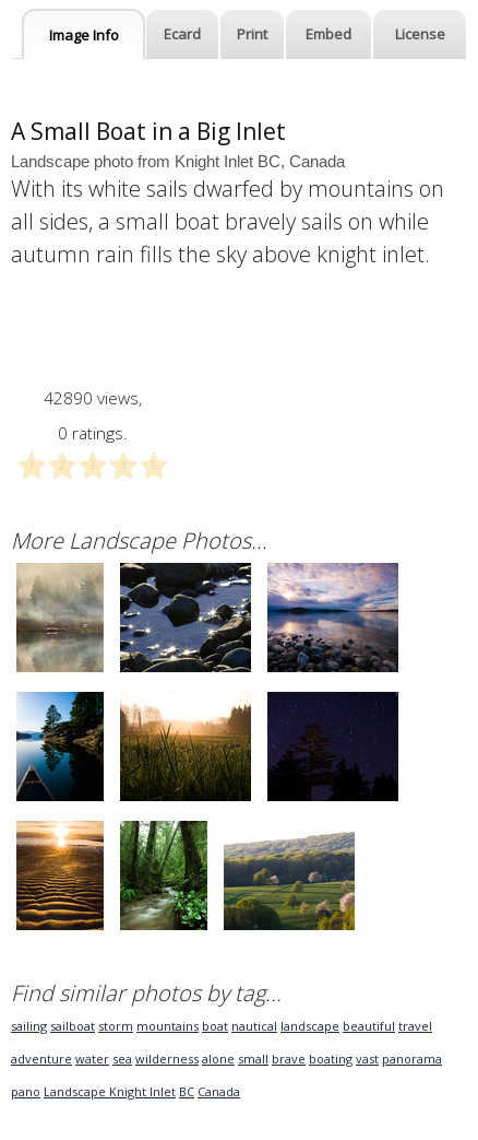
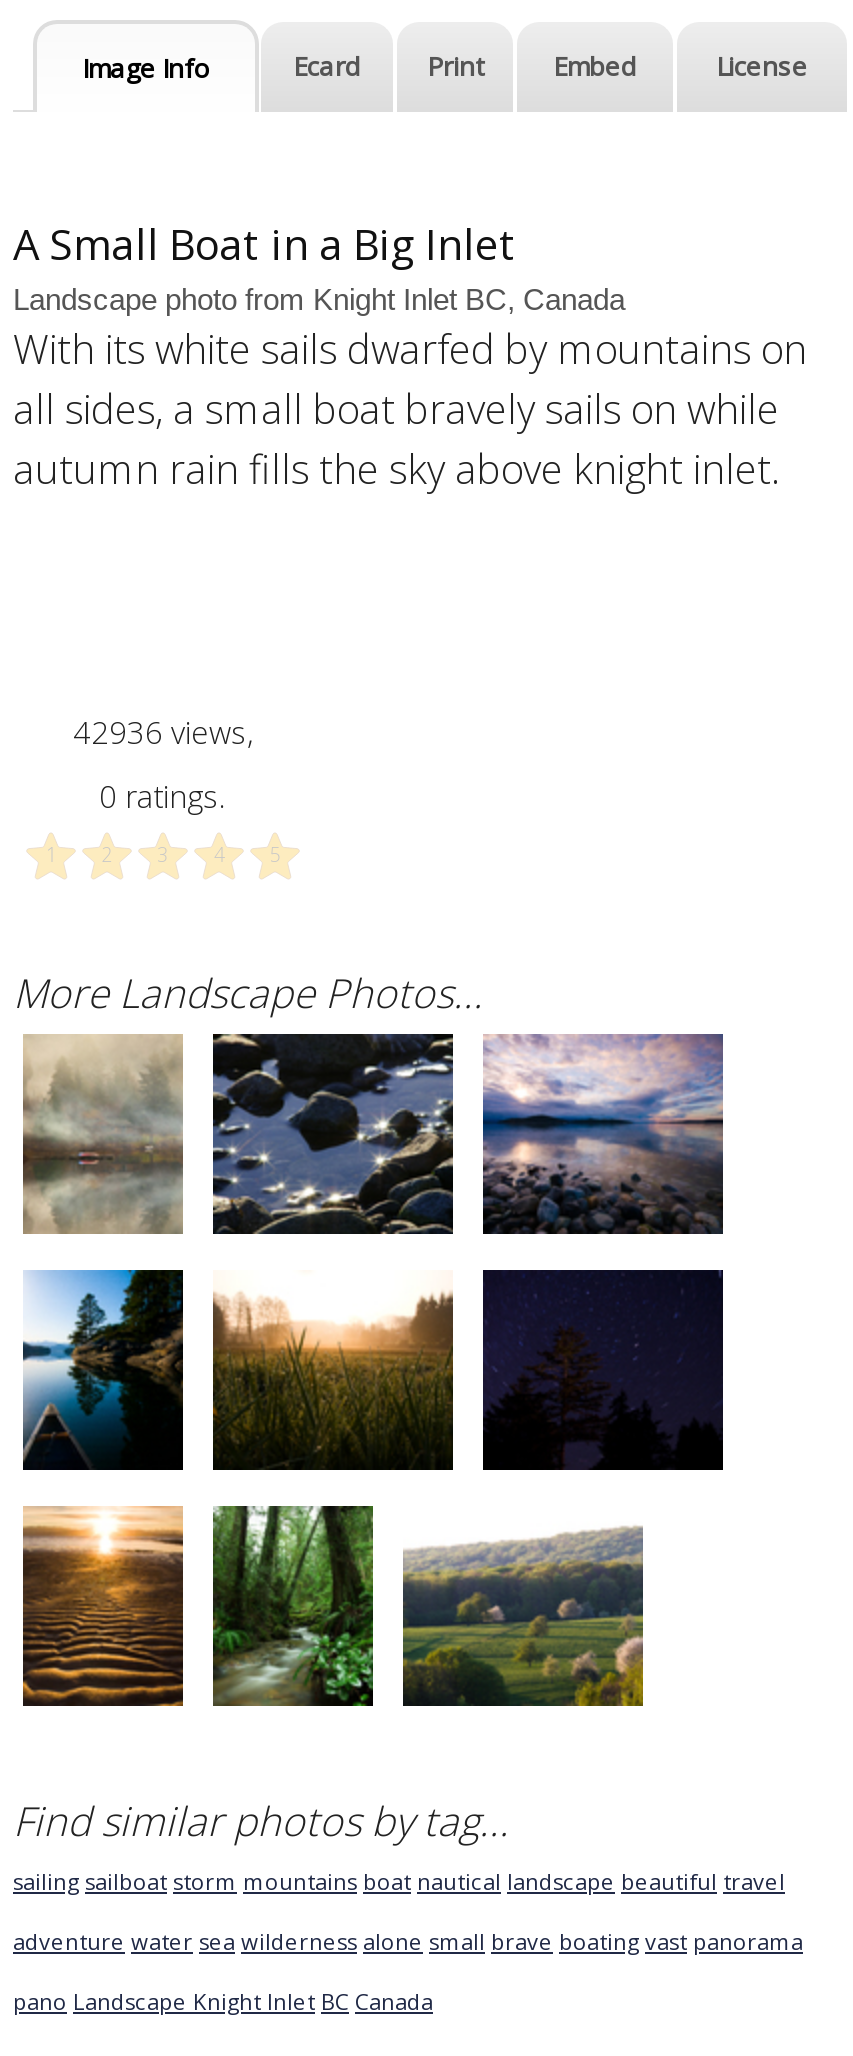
- 42890 views,
+ 42936 views,
